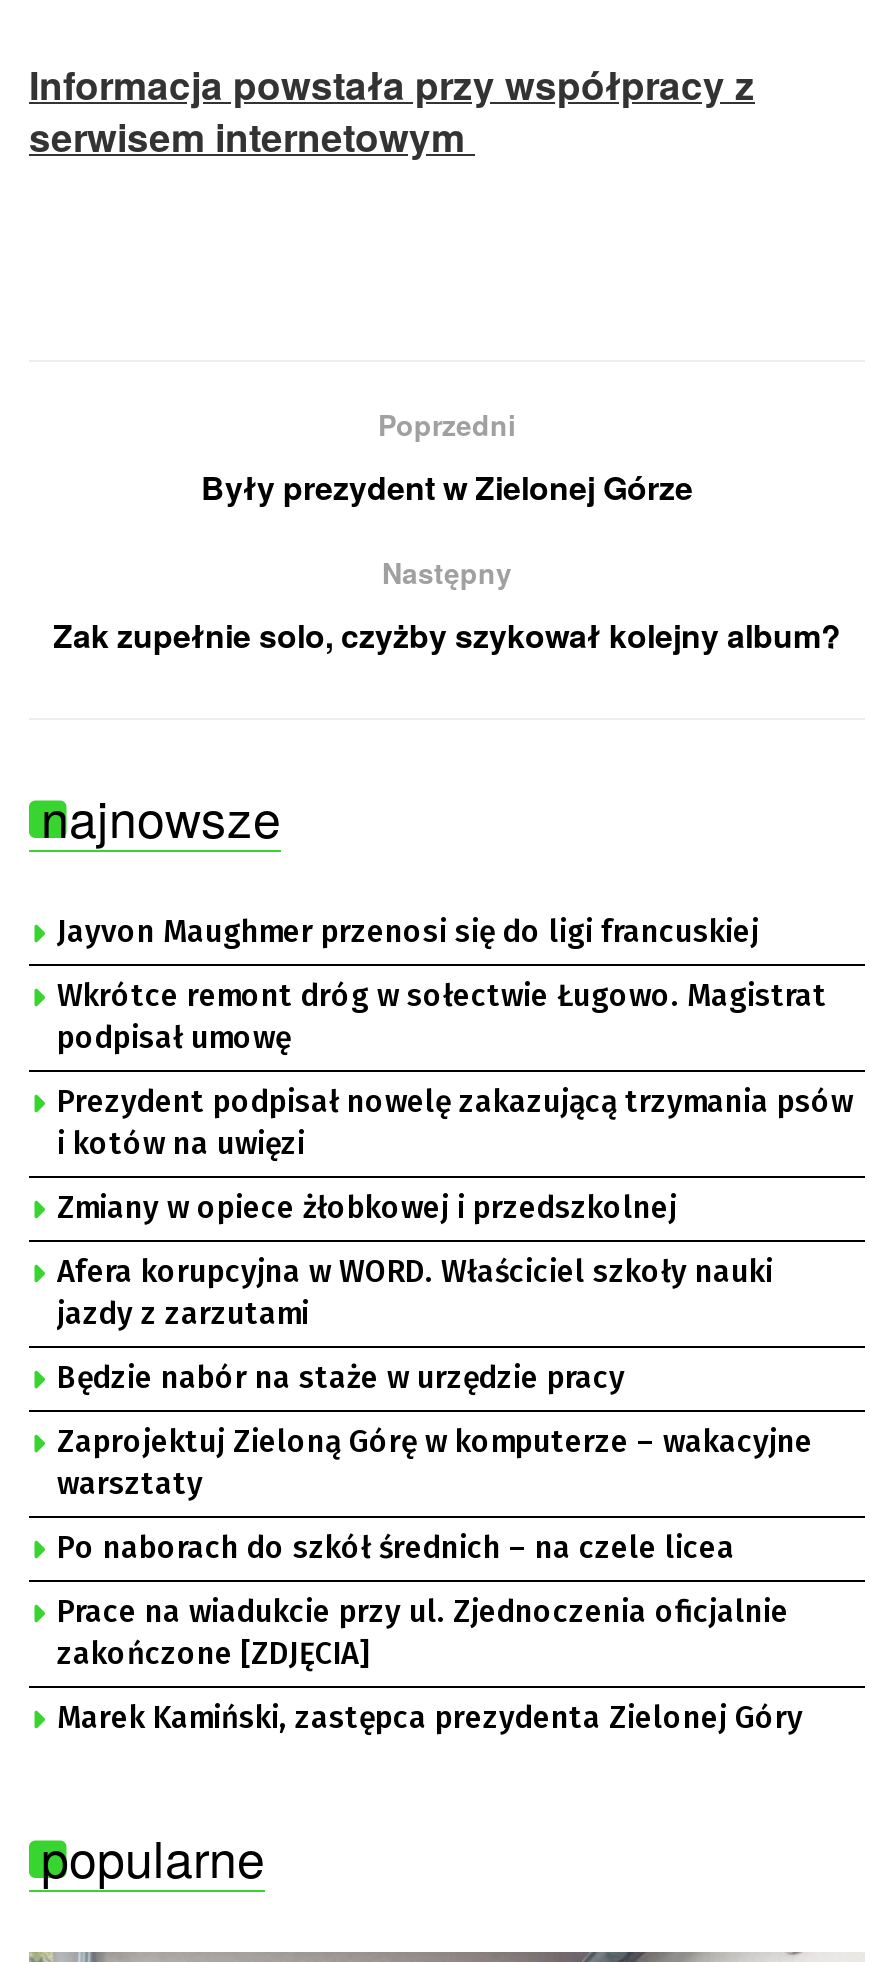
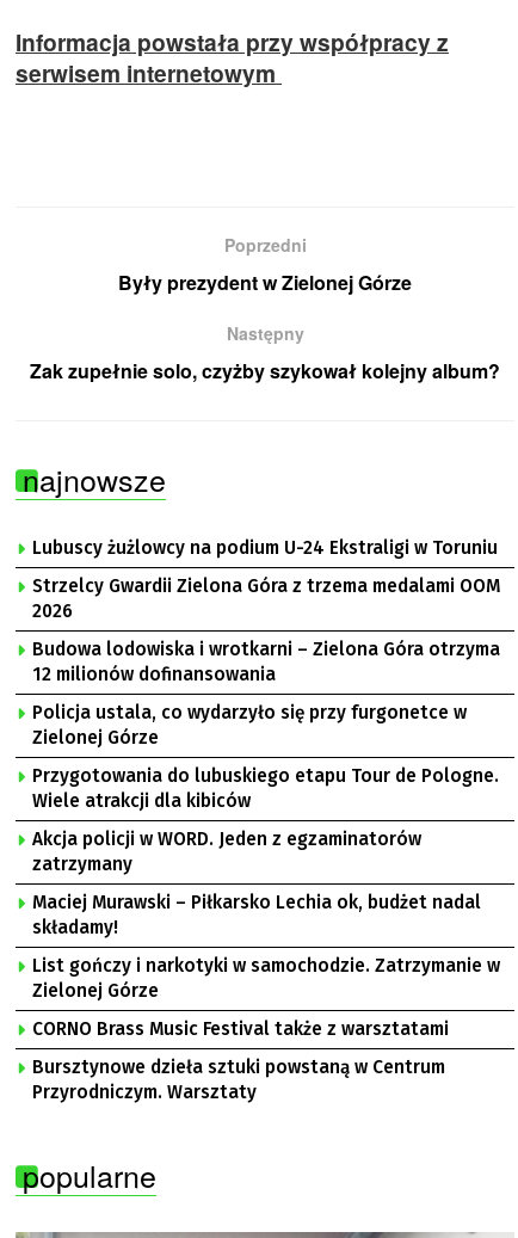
- Jayvon Maughmer przenosi się do ligi francuskiej
+ Lubuscy żużlowcy na podium U-24 Ekstraligi w Toruniu

- Wkrótce remont dróg w sołectwie Ługowo. Magistrat
- podpisał umowę
+ Strzelcy Gwardii Zielona Góra z trzema medalami OOM
+ 2026

- Prezydent podpisał nowelę zakazującą trzymania psów
- i kotów na uwięzi
+ Budowa lodowiska i wrotkarni – Zielona Góra otrzyma
+ 12 milionów dofinansowania

- Zmiany w opiece żłobkowej i przedszkolnej
+ Policja ustala, co wydarzyło się przy furgonetce w
+ Zielonej Górze

- Afera korupcyjna w WORD. Właściciel szkoły nauki
- jazdy z zarzutami
+ Przygotowania do lubuskiego etapu Tour de Pologne.
+ Wiele atrakcji dla kibiców

- Będzie nabór na staże w urzędzie pracy
+ Akcja policji w WORD. Jeden z egzaminatorów
+ zatrzymany

- Zaprojektuj Zieloną Górę w komputerze – wakacyjne
- warsztaty
+ Maciej Murawski – Piłkarsko Lechia ok, budżet nadal
+ składamy!

- Po naborach do szkół średnich – na czele licea
+ List gończy i narkotyki w samochodzie. Zatrzymanie w
+ Zielonej Górze

- Prace na wiadukcie przy ul. Zjednoczenia oficjalnie
- zakończone [ZDJĘCIA]
+ CORNO Brass Music Festival także z warsztatami

- Marek Kamiński, zastępca prezydenta Zielonej Góry
+ Bursztynowe dzieła sztuki powstaną w Centrum
+ Przyrodniczym. Warsztaty
